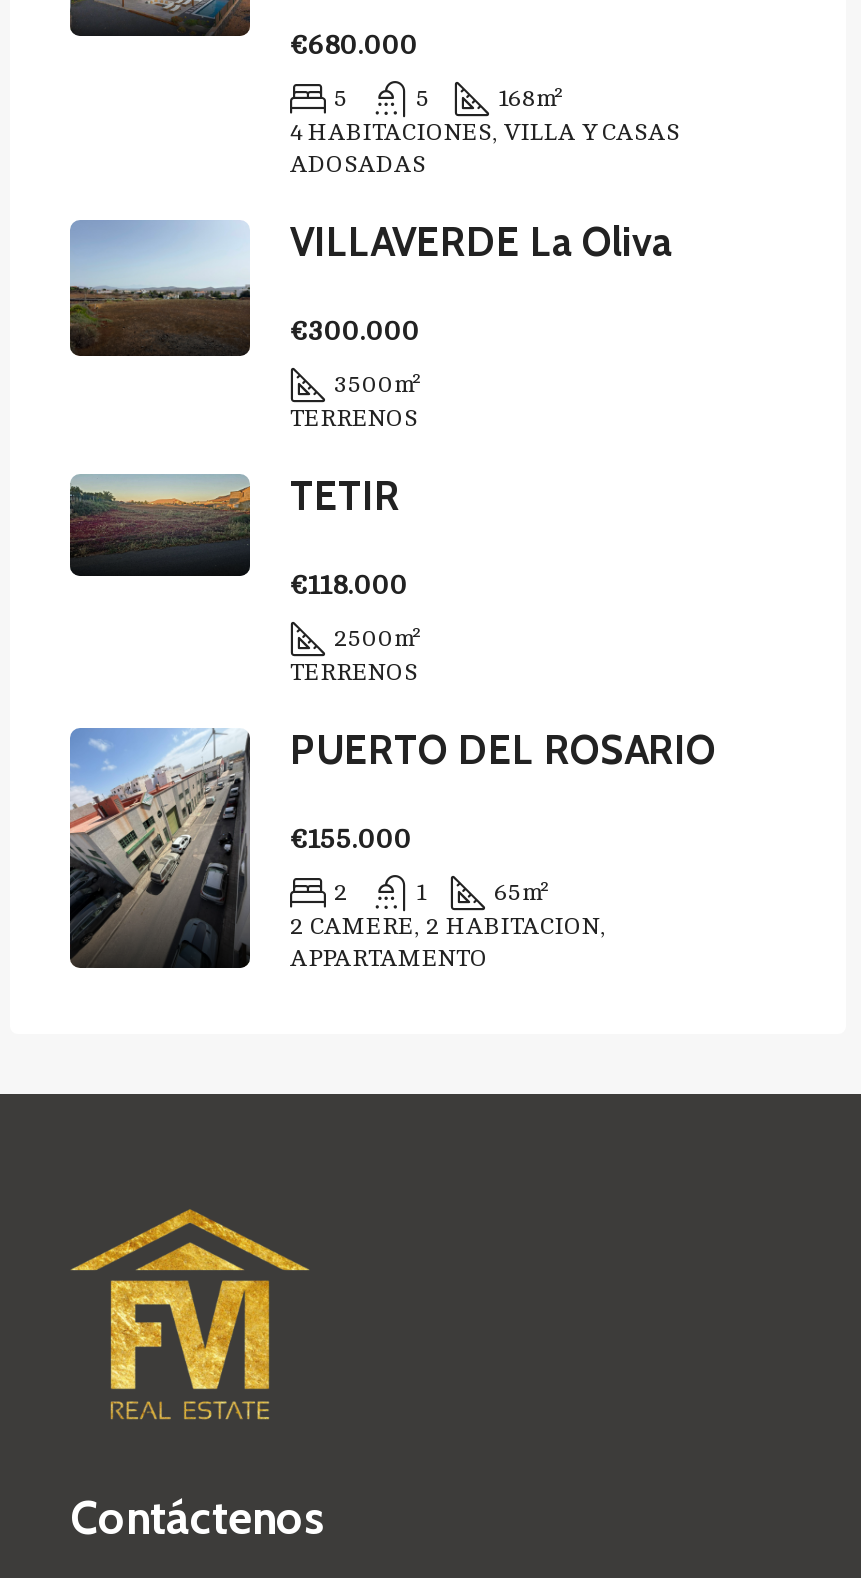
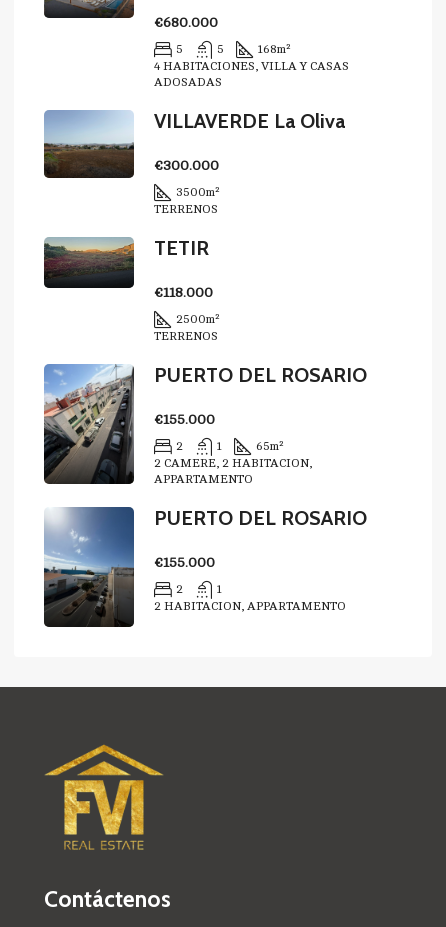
+ [image]
+ PUERTO DEL ROSARIO
+ €155.000
+ 2
+ 1
+ 2 HABITACION, APPARTAMENTO
